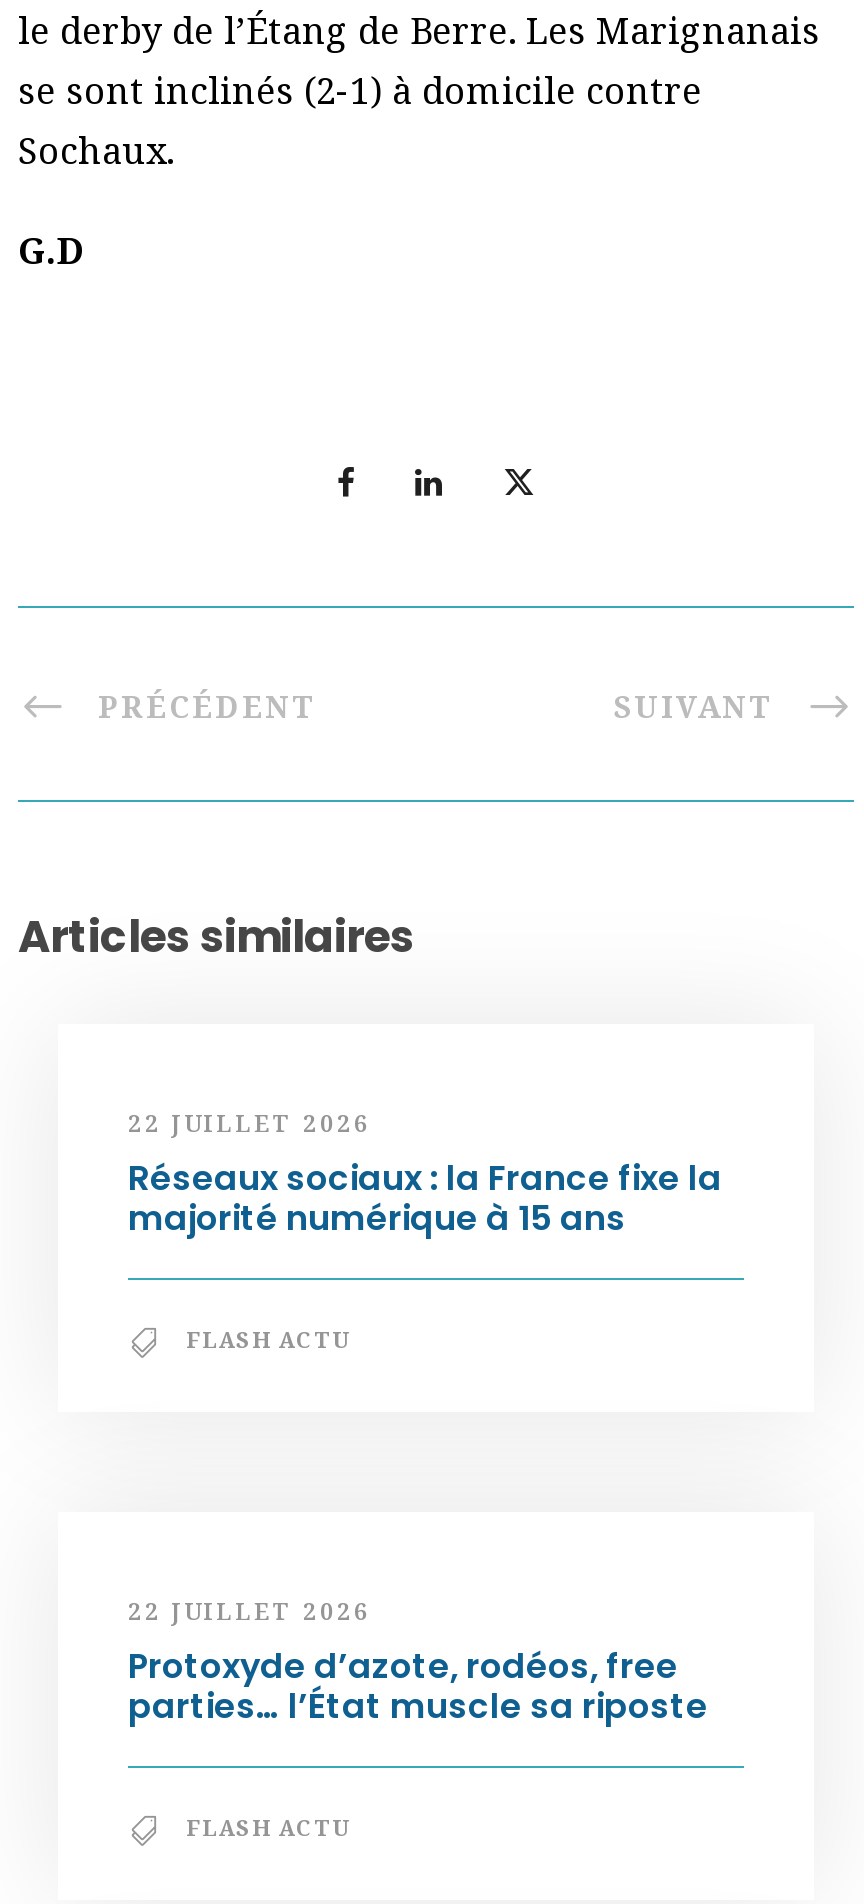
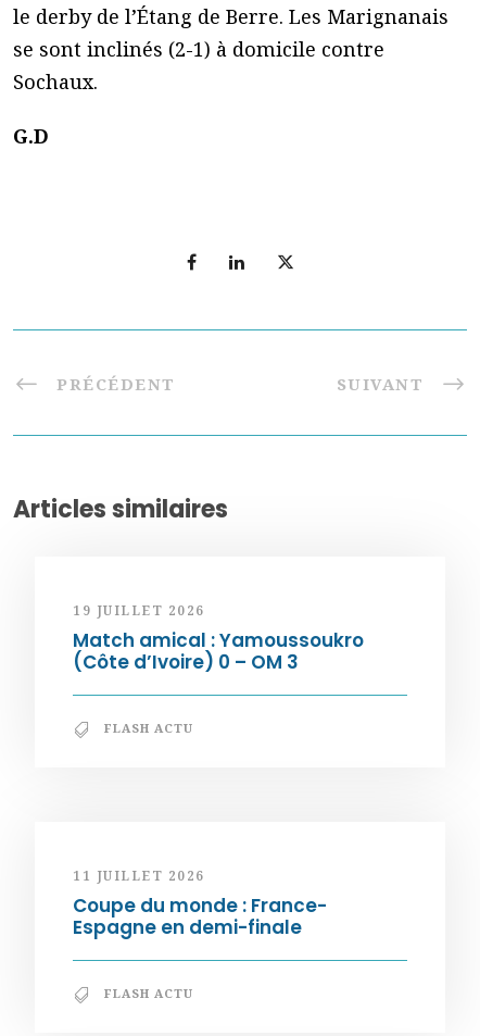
- 22 JUILLET 2026
- Réseaux sociaux : la France fixe la
- majorité numérique à 15 ans
+ 19 JUILLET 2026
+ Match amical : Yamoussoukro
+ (Côte d’Ivoire) 0 – OM 3

- 22 JUILLET 2026
- Protoxyde d’azote, rodéos, free
- parties… l’État muscle sa riposte
+ 11 JUILLET 2026
+ Coupe du monde : France-
+ Espagne en demi-finale
